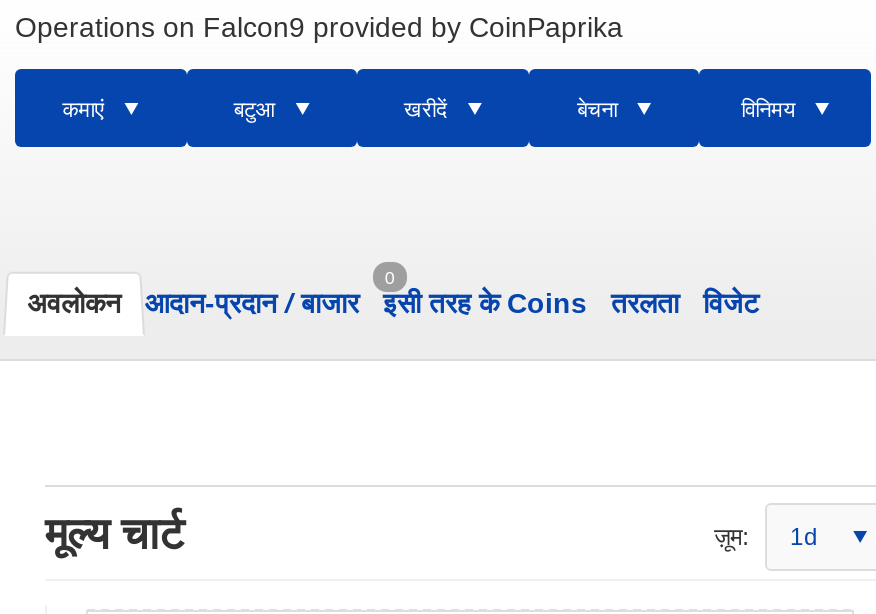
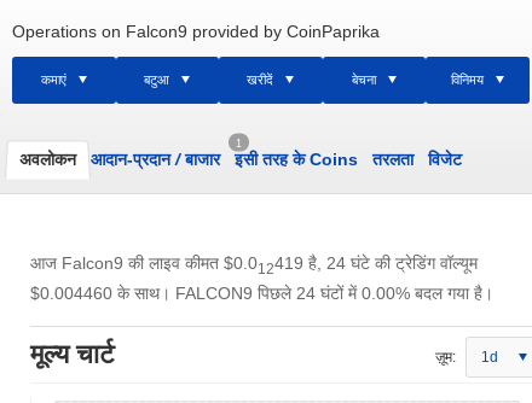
- 0
+ 1

moved up: अवलोकन | आदान-प्रदान / बाजार | इसी तरह के Coins | तरलता | विजेट

+ आज Falcon9 की लाइव कीमत $0.0 12419 है, 24 घंटे की ट्रेडिंग वॉल्यूम
+ $0.004460 के साथ। FALCON9 पिछले 24 घंटों में 0.00% बदल गया है।
